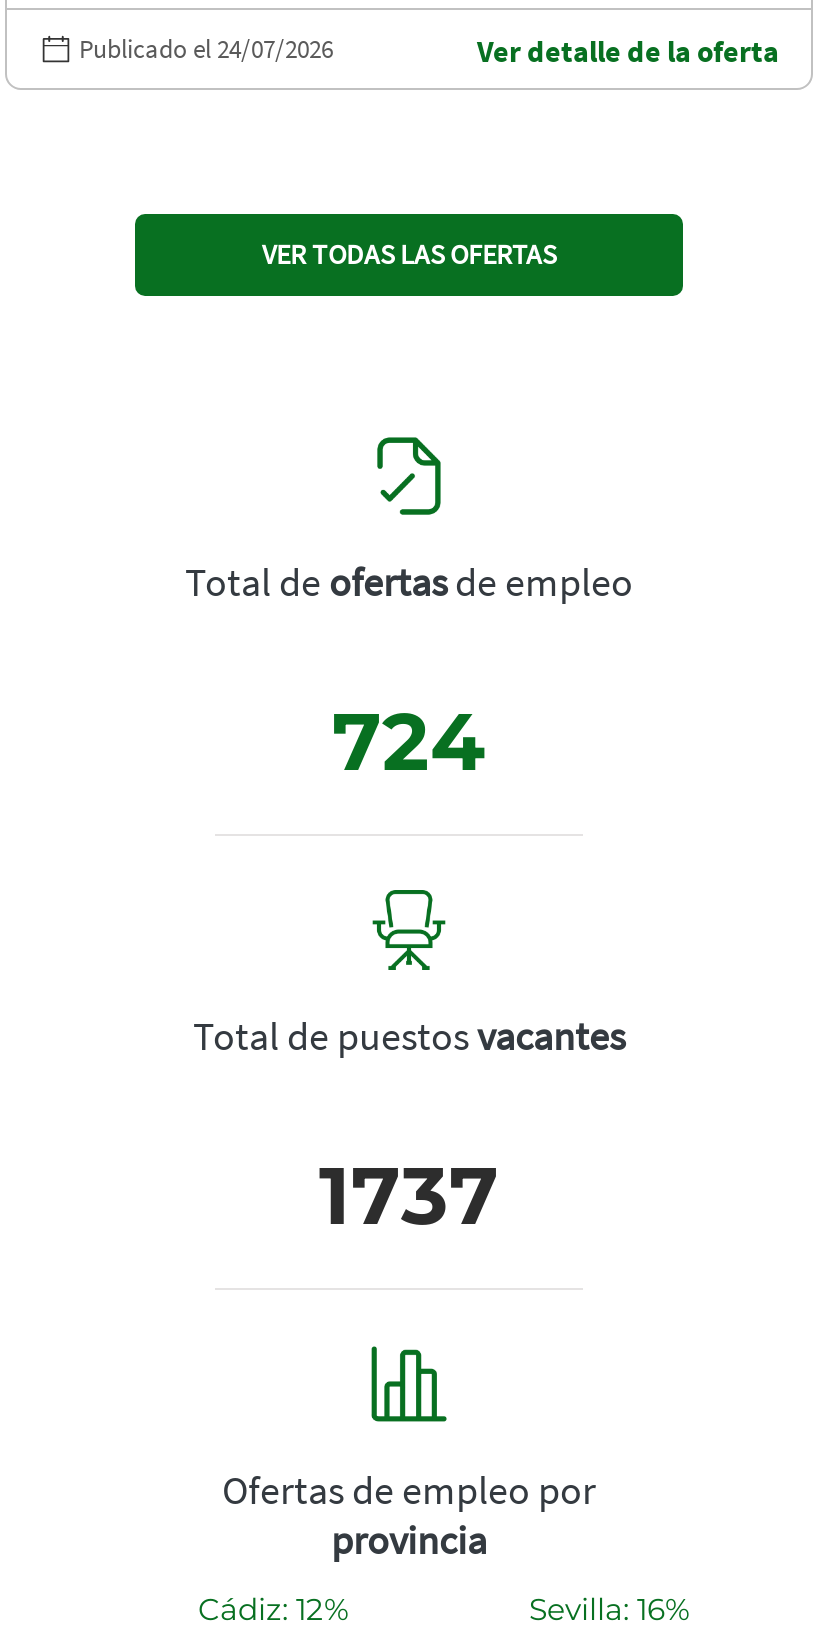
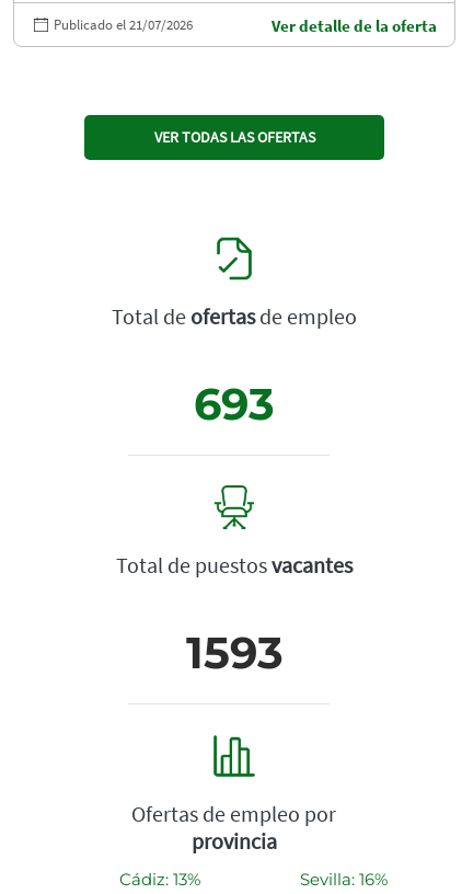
- Publicado el 24/07/2026
+ Publicado el 21/07/2026

- 724
+ 693

- 1737
+ 1593

- Cádiz: 12%
+ Cádiz: 13%
